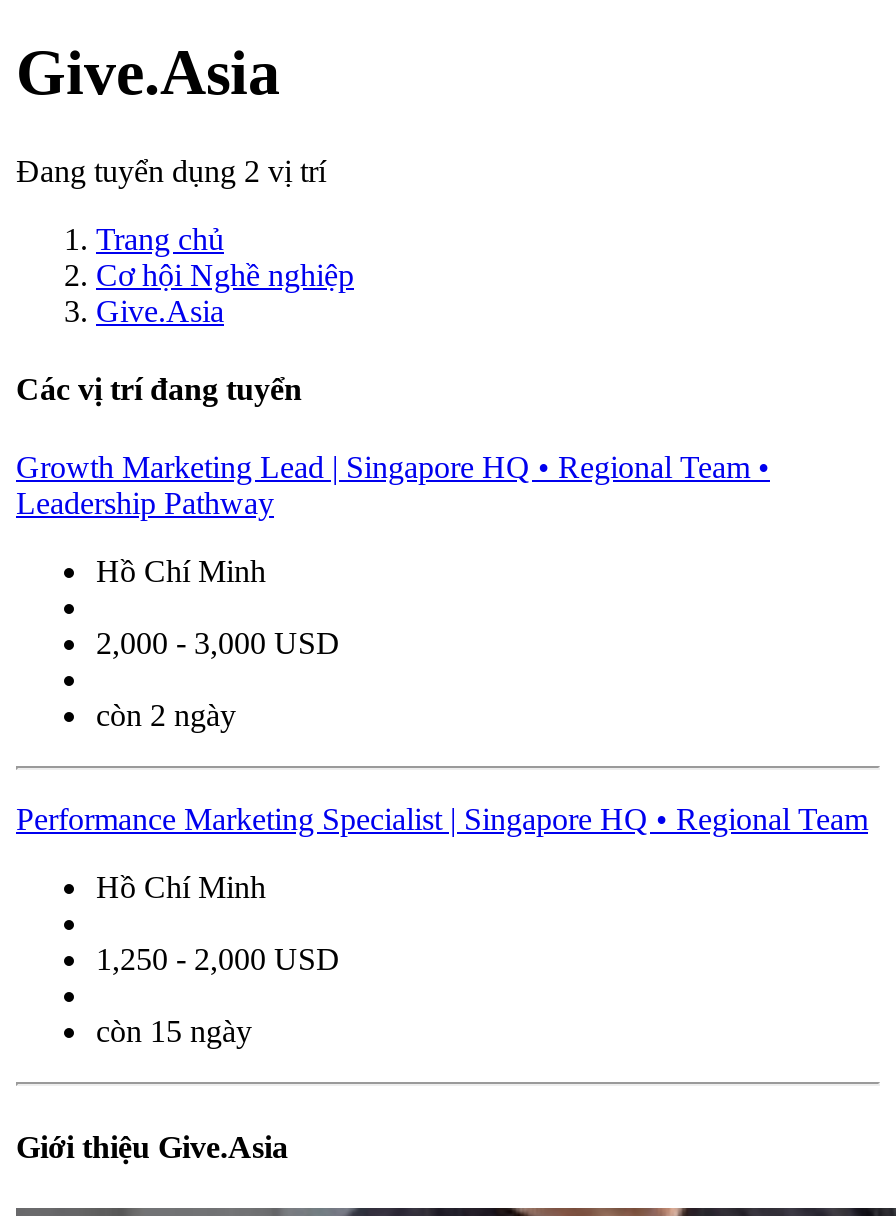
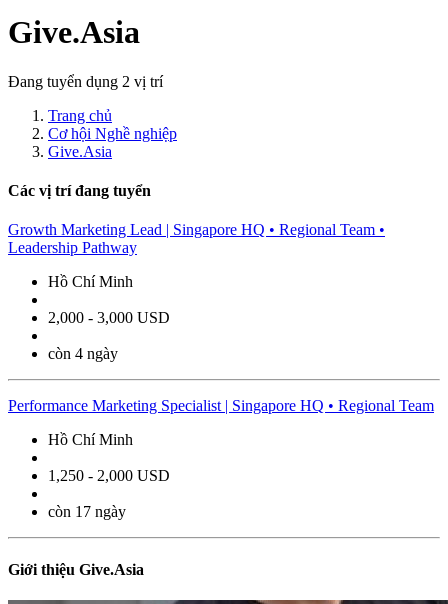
- còn 2 ngày
+ còn 4 ngày

- còn 15 ngày
+ còn 17 ngày
